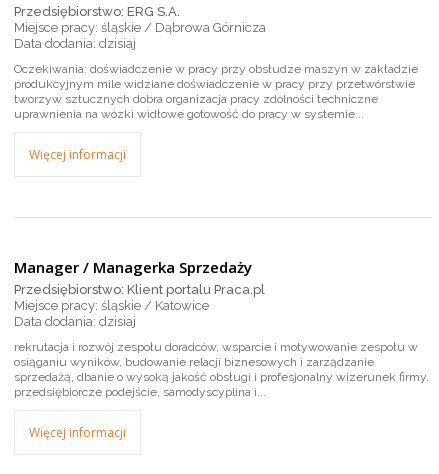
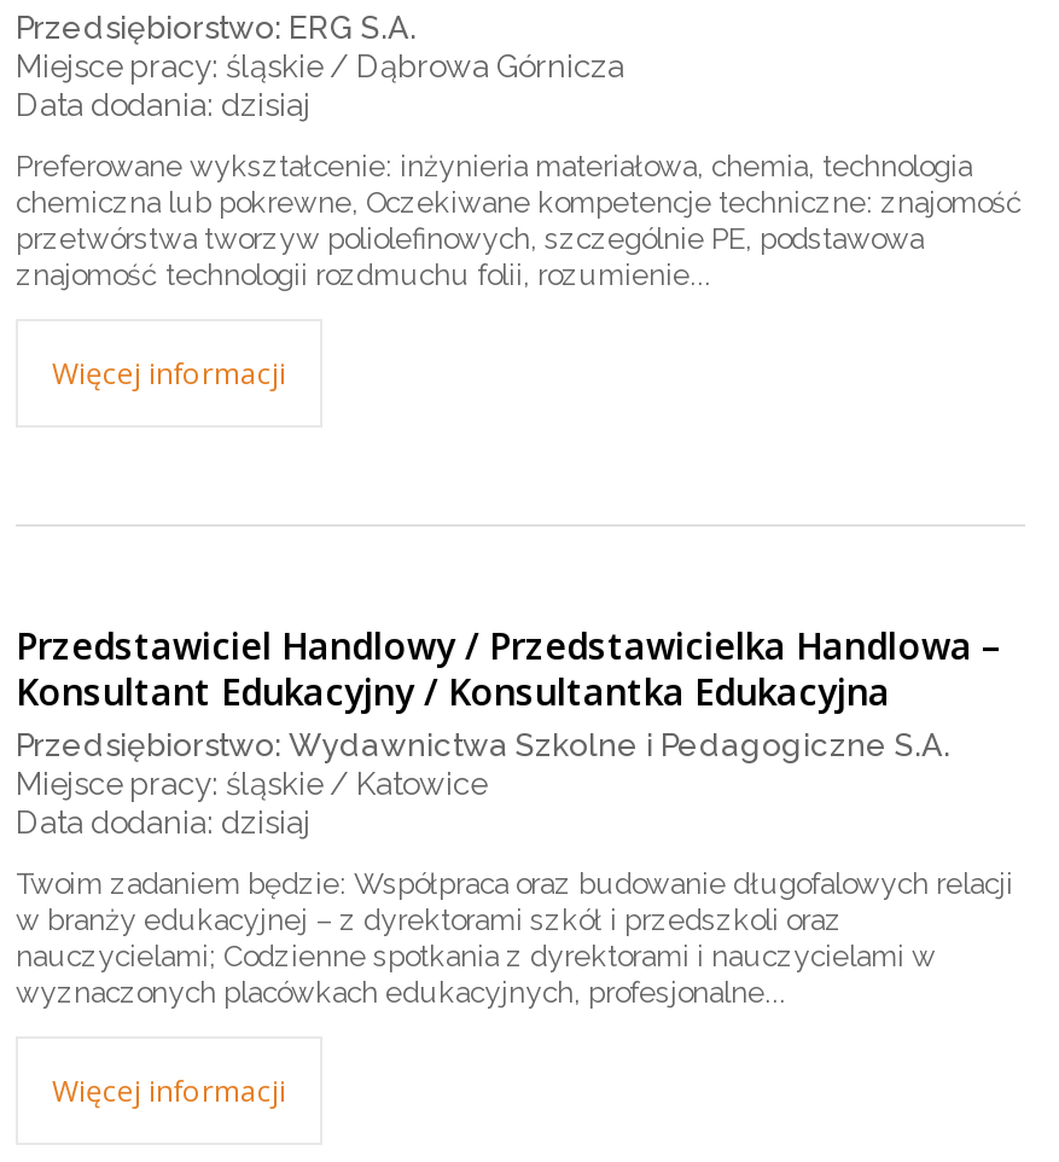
- Oczekiwania: doświadczenie w pracy przy obsłudze maszyn w zakładzie
- produkcyjnym mile widziane doświadczenie w pracy przy przetwórstwie
- tworzyw sztucznych dobra organizacja pracy zdolności techniczne
- uprawnienia na wózki widłowe gotowość do pracy w systemie...
+ Preferowane wykształcenie: inżynieria materiałowa, chemia, technologia
+ chemiczna lub pokrewne, Oczekiwane kompetencje techniczne: znajomość
+ przetwórstwa tworzyw poliolefinowych, szczególnie PE, podstawowa
+ znajomość technologii rozdmuchu folii, rozumienie...

- Manager / Managerka Sprzedaży
- Przedsiębiorstwo: Klient portalu Praca.pl
+ Przedstawiciel Handlowy / Przedstawicielka Handlowa –
+ Konsultant Edukacyjny / Konsultantka Edukacyjna
+ Przedsiębiorstwo: Wydawnictwa Szkolne i Pedagogiczne S.A.

- rekrutacja i rozwój zespołu doradców, wsparcie i motywowanie zespołu w
- osiąganiu wyników, budowanie relacji biznesowych i zarządzanie
- sprzedażą, dbanie o wysoką jakość obsługi i profesjonalny wizerunek firmy.
- przedsiębiorcze podejście, samodyscyplina i...
+ Twoim zadaniem będzie: Współpraca oraz budowanie długofalowych relacji
+ w branży edukacyjnej – z dyrektorami szkół i przedszkoli oraz
+ nauczycielami; Codzienne spotkania z dyrektorami i nauczycielami w
+ wyznaczonych placówkach edukacyjnych, profesjonalne...
